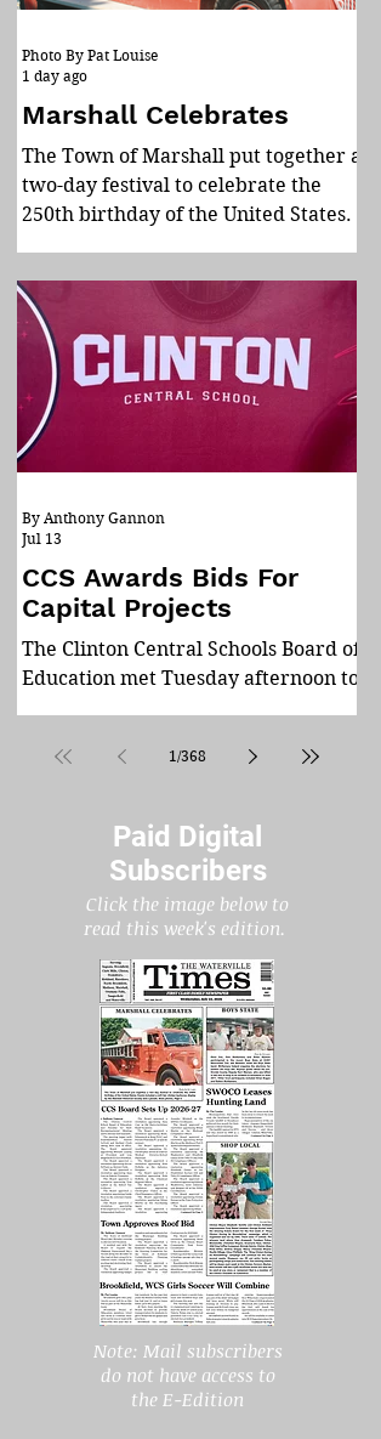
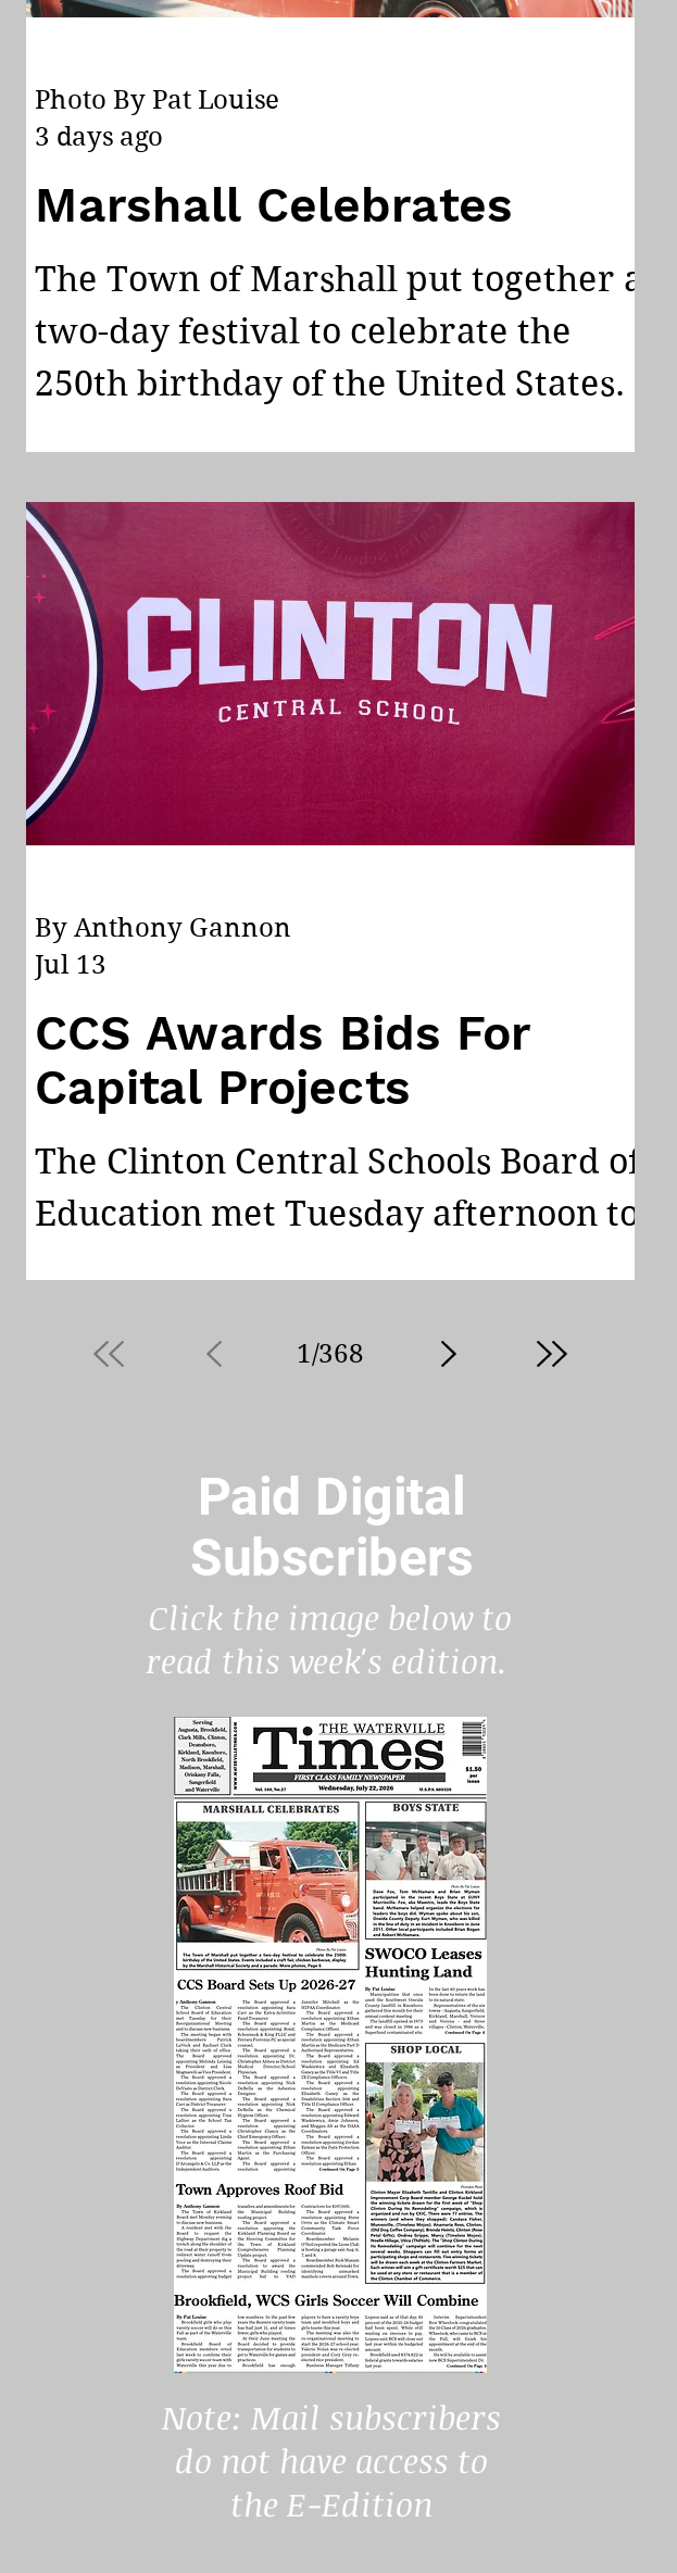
- 1 day ago
+ 3 days ago
